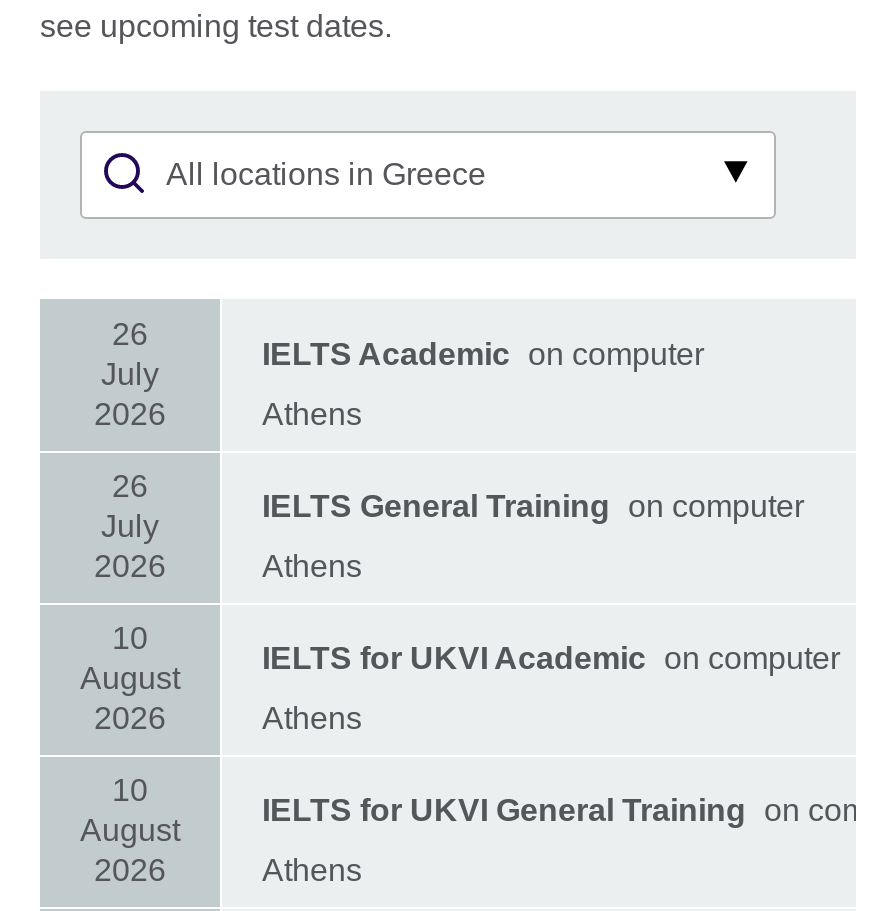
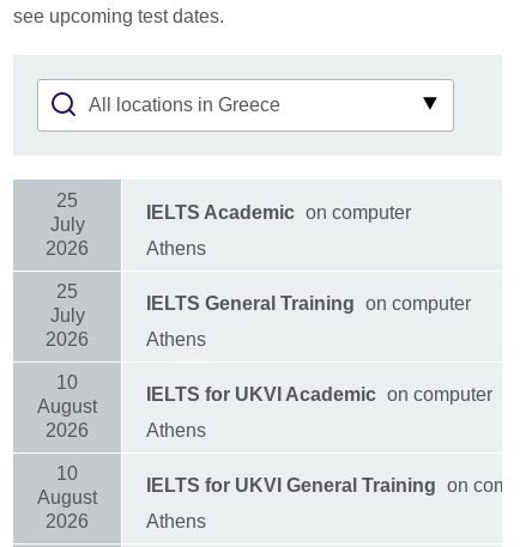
- 26
+ 25

- 26
+ 25
